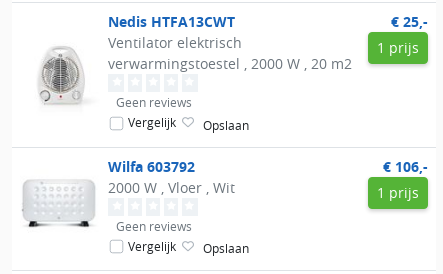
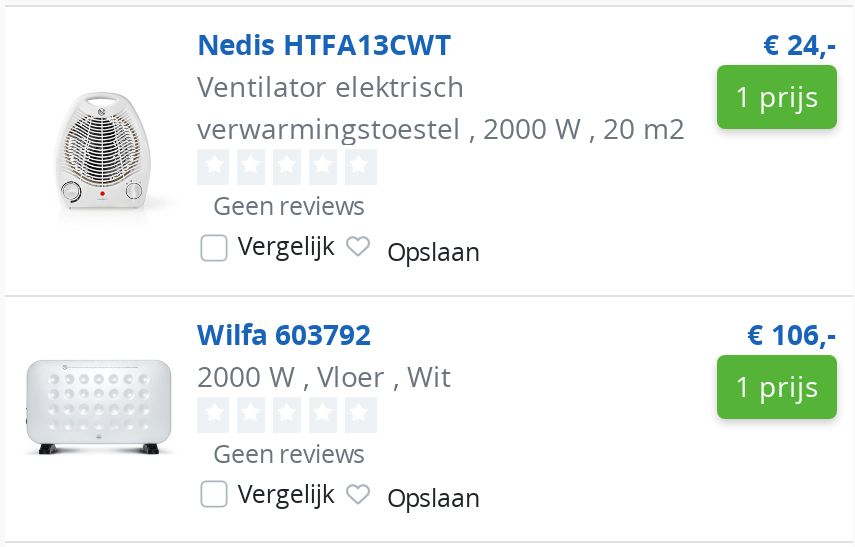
- € 25,-
+ € 24,-
